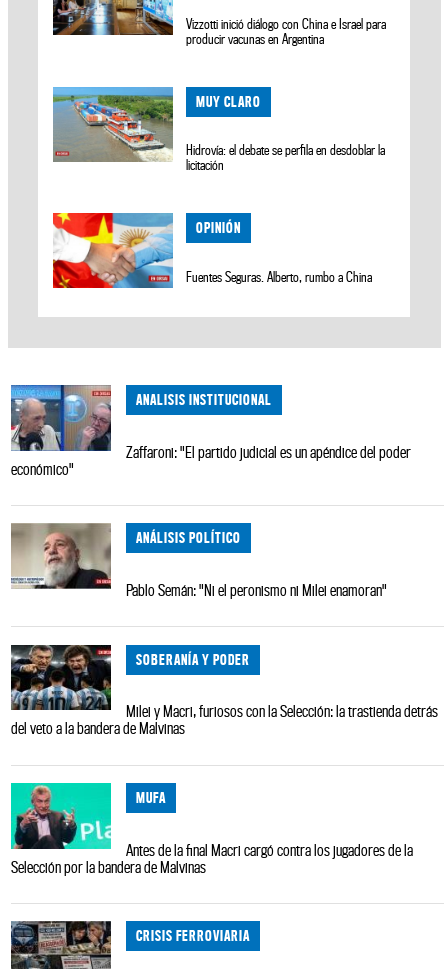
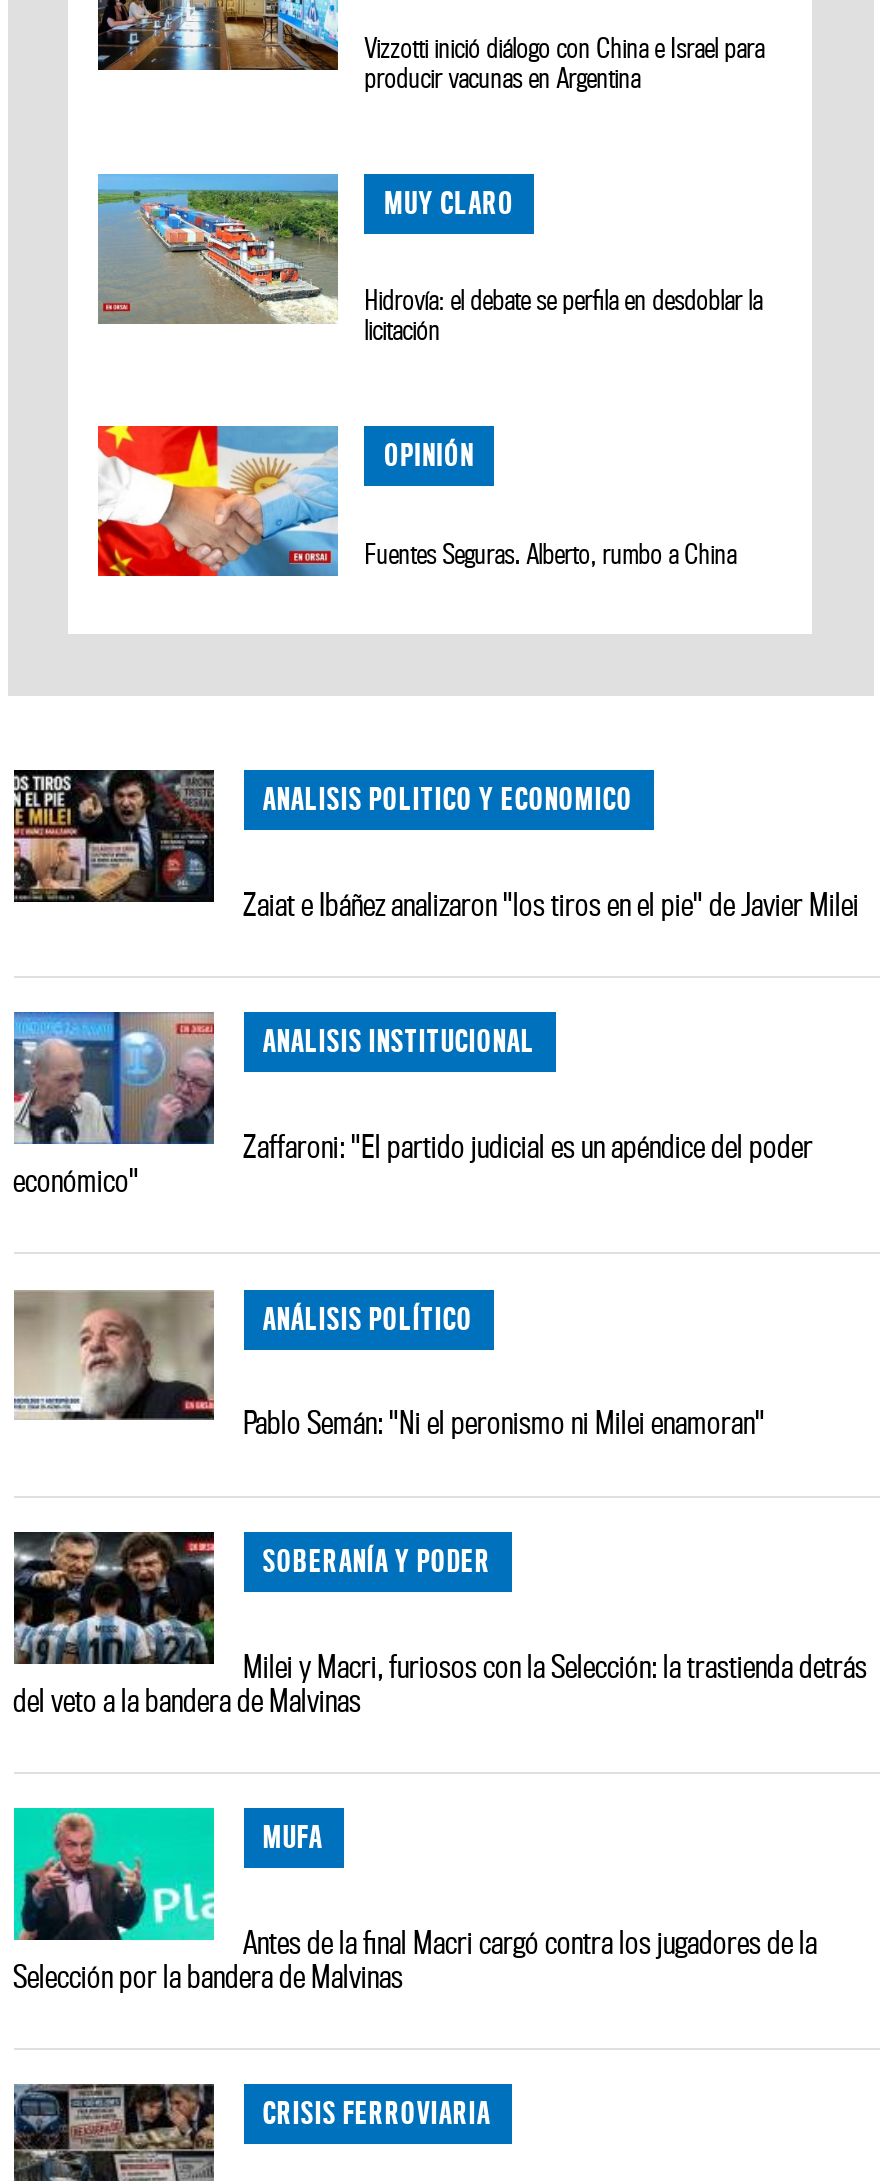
+ [image]
+ ANALISIS POLITICO Y ECONOMICO
+ Zaiat e Ibáñez analizaron "los tiros en el pie" de Javier Milei
